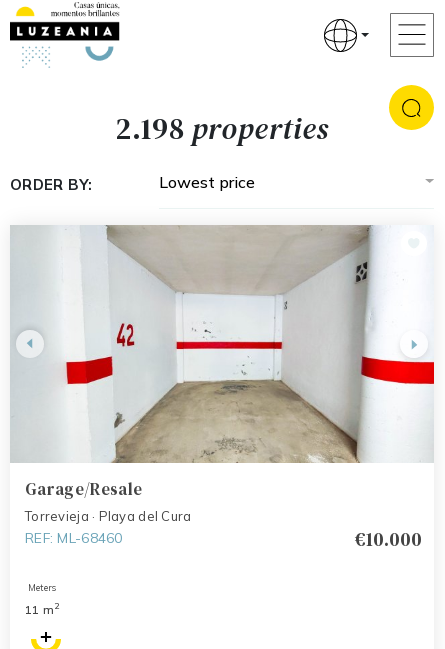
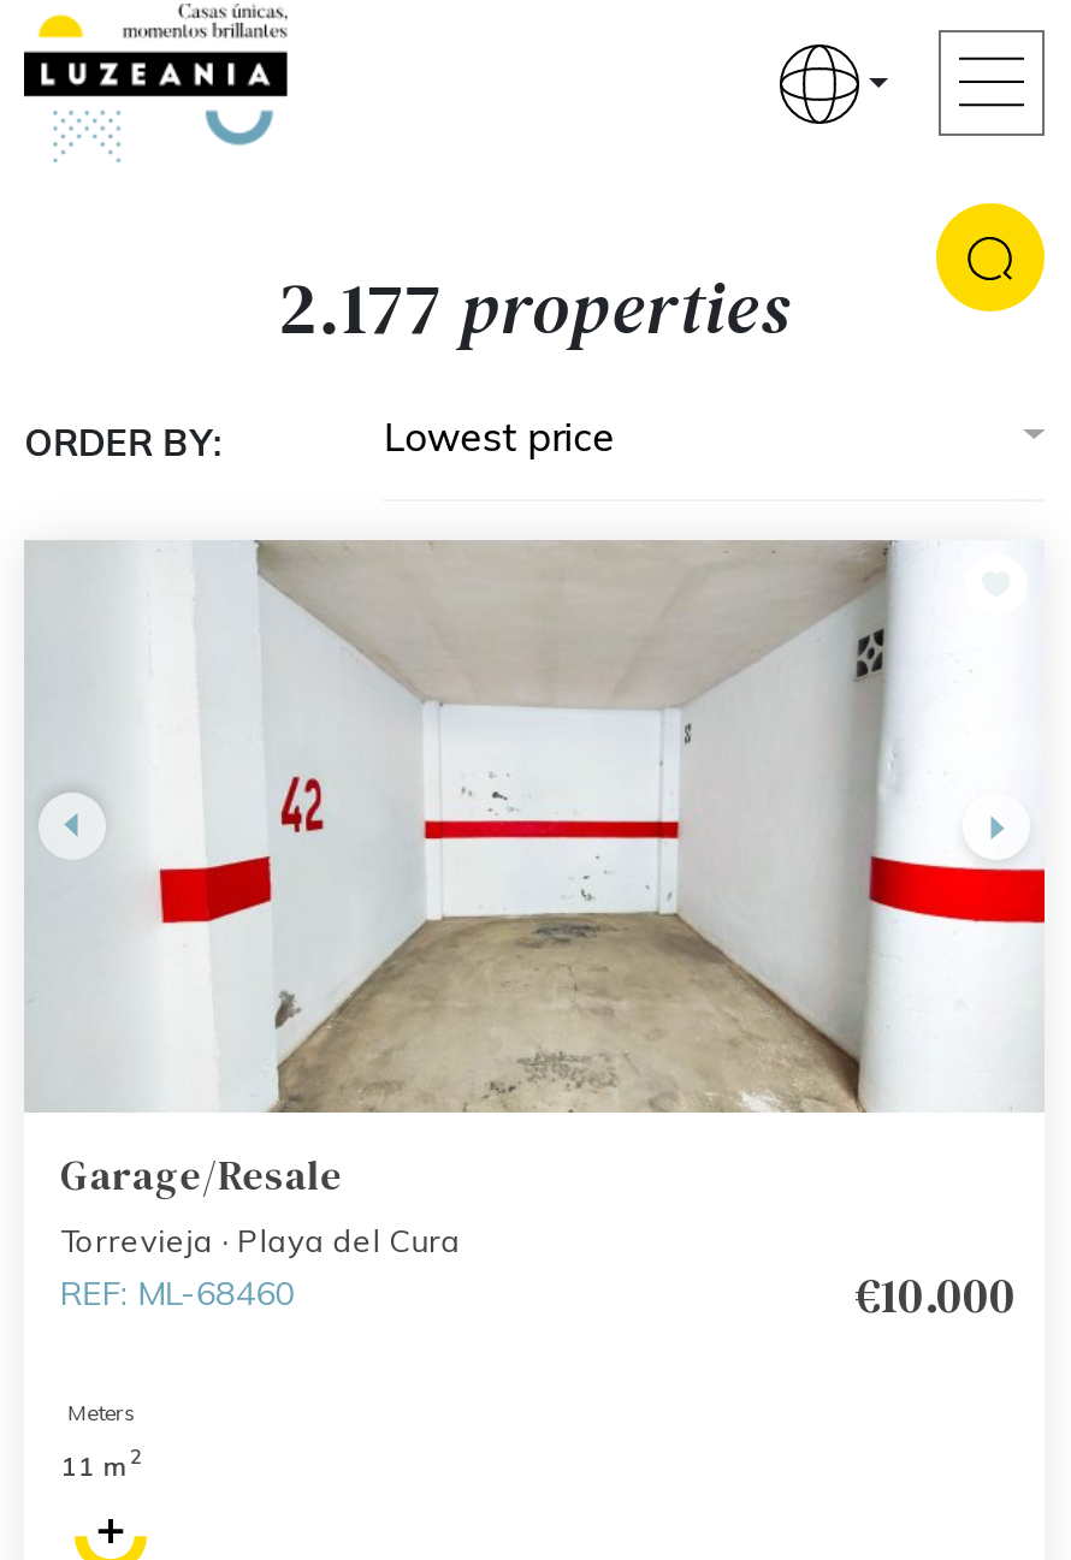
- 2.198 properties
+ 2.177 properties
